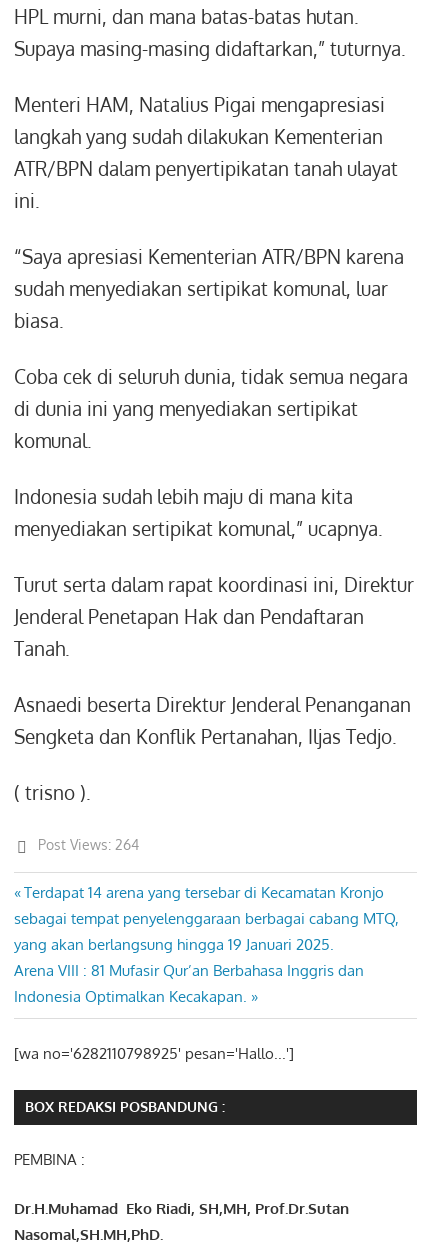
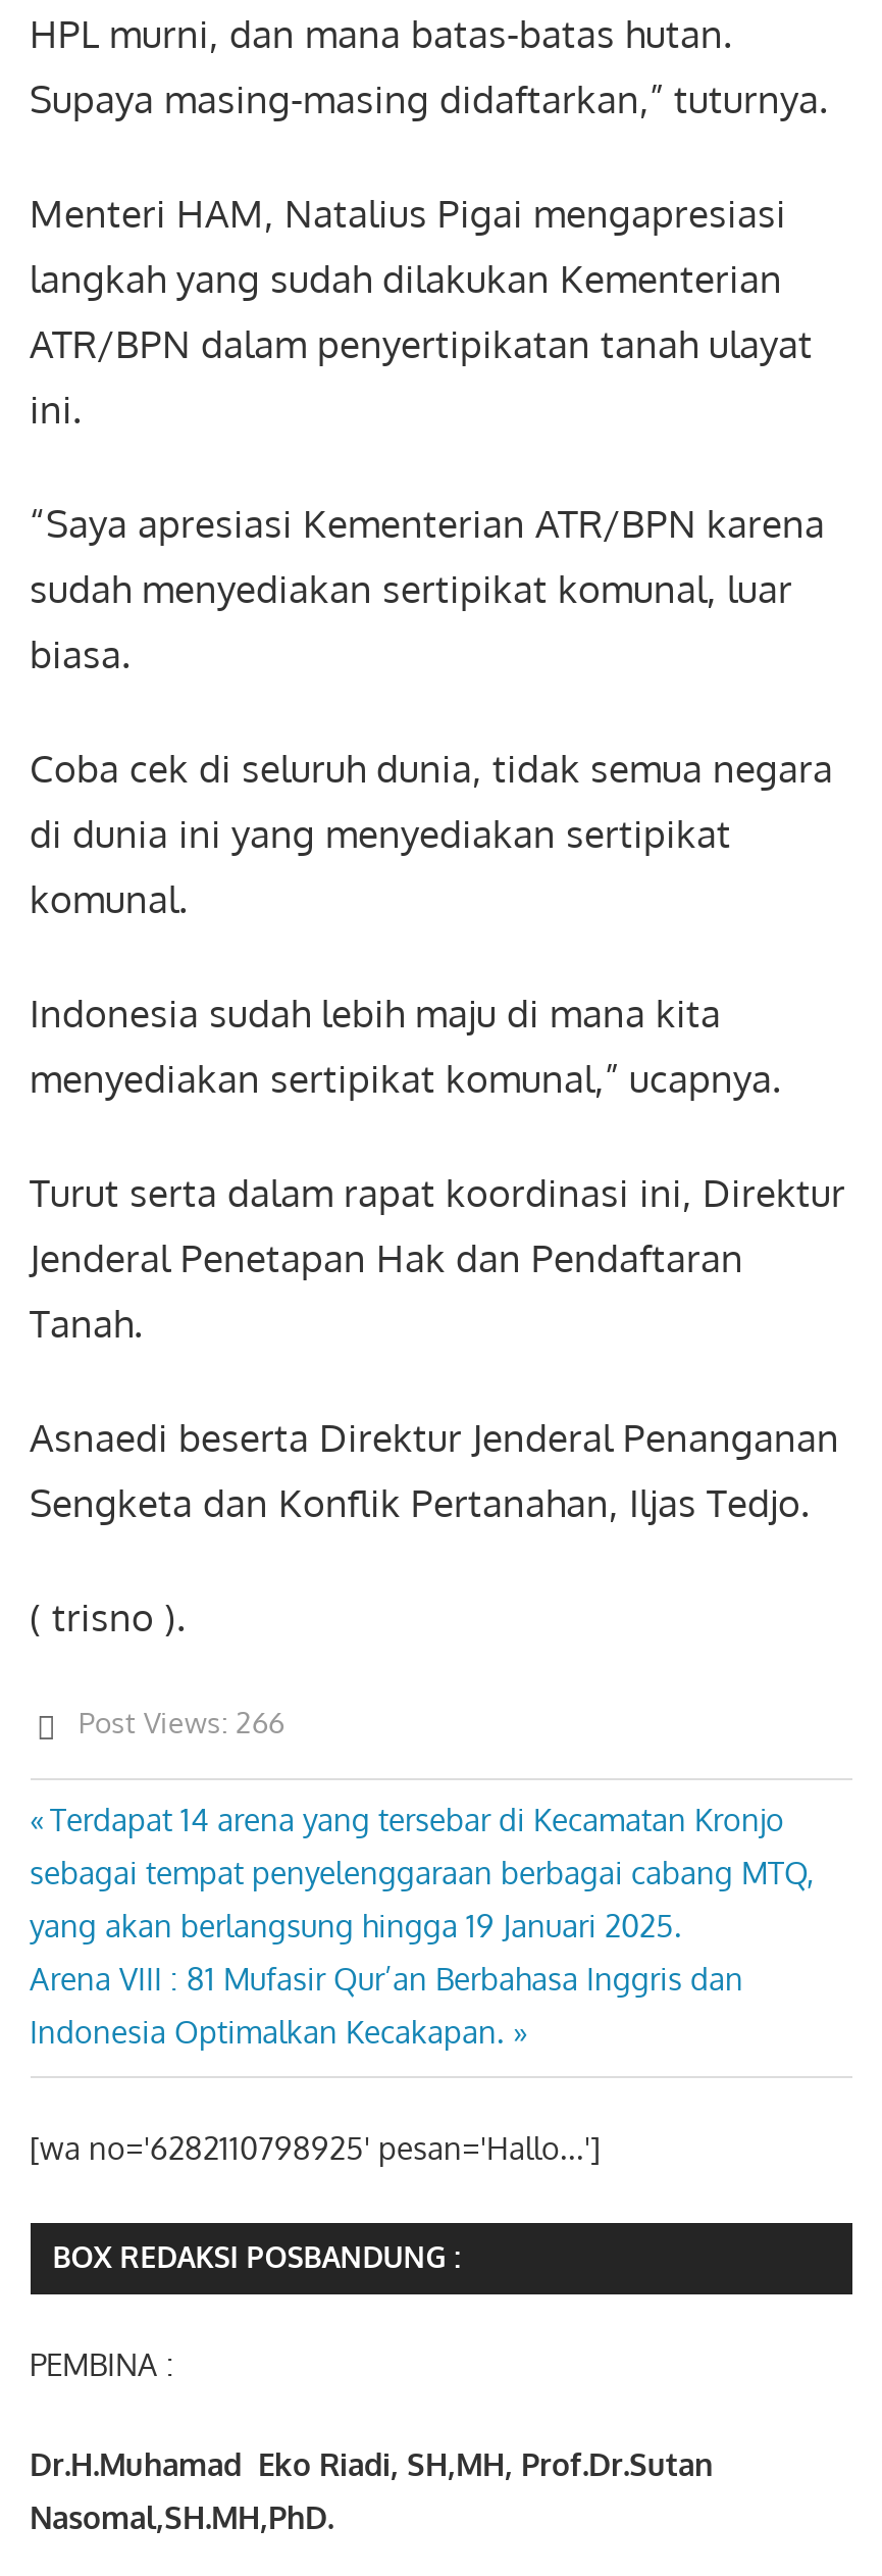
- Post Views: 264
+ Post Views: 266
